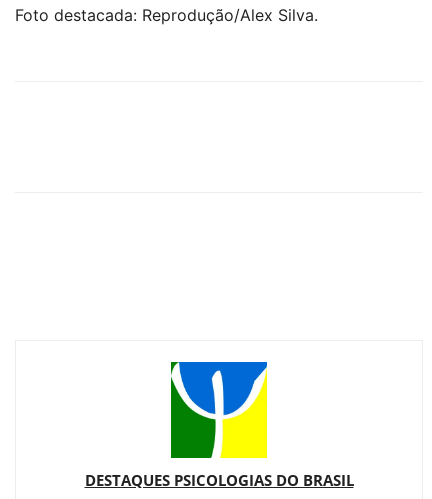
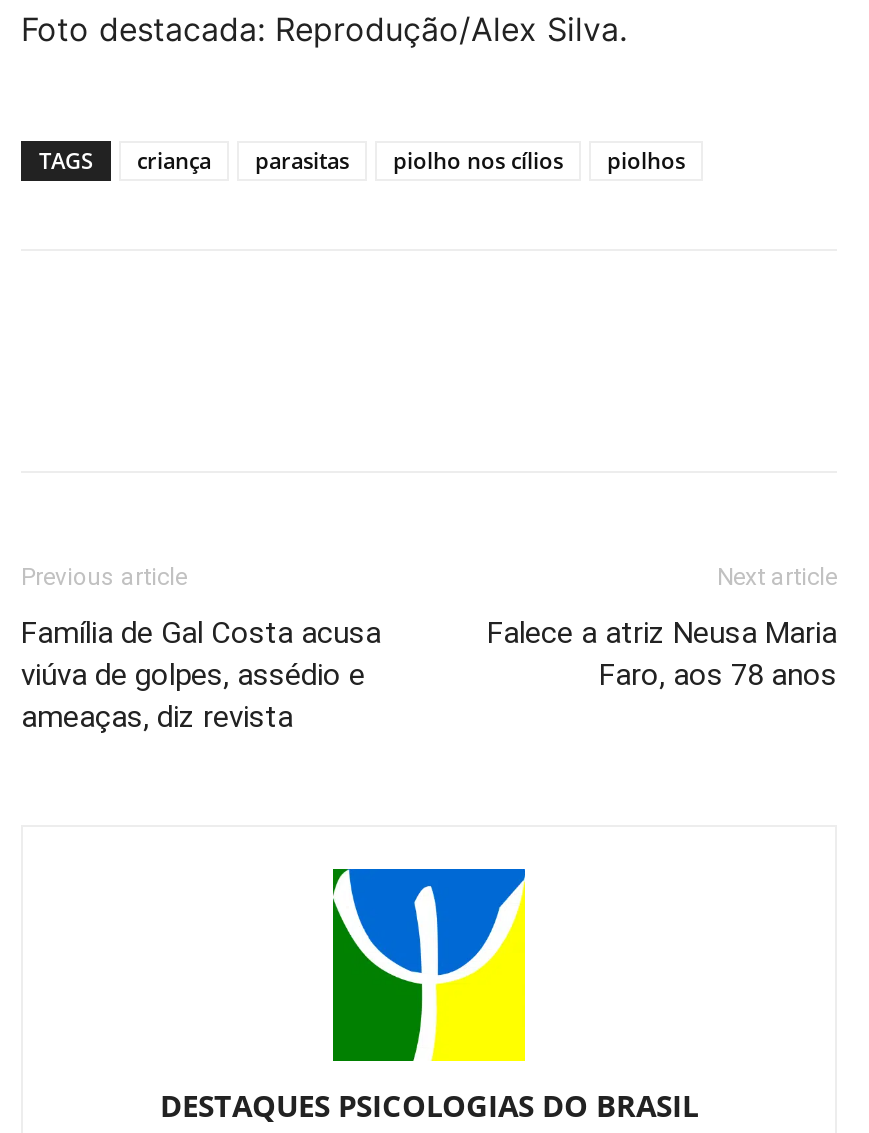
+ Previous article
+ Família de Gal Costa acusa
+ viúva de golpes, assédio e
+ ameaças, diz revista

+ TAGS
+ criança
+ parasitas
+ piolho nos cílios
+ piolhos

+ Next article
+ Falece a atriz Neusa Maria
+ Faro, aos 78 anos
